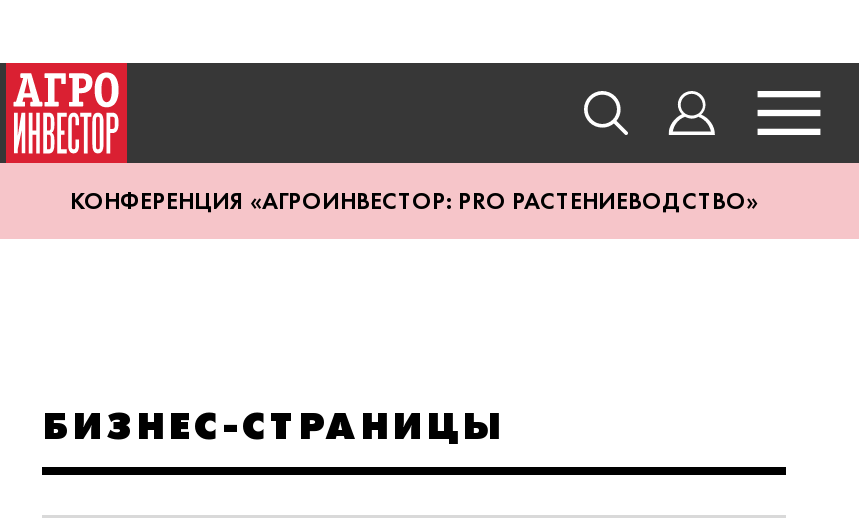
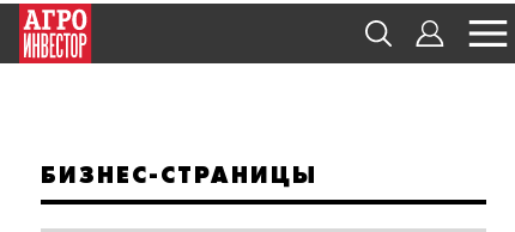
- КОНФЕРЕНЦИЯ «АГРОИНВЕСТОР: PRO РАСТЕНИЕВОДСТВО»
